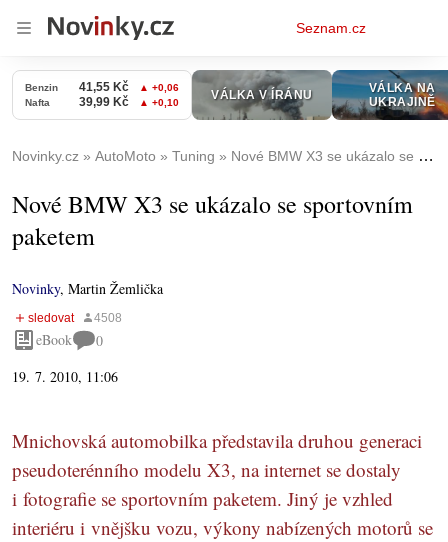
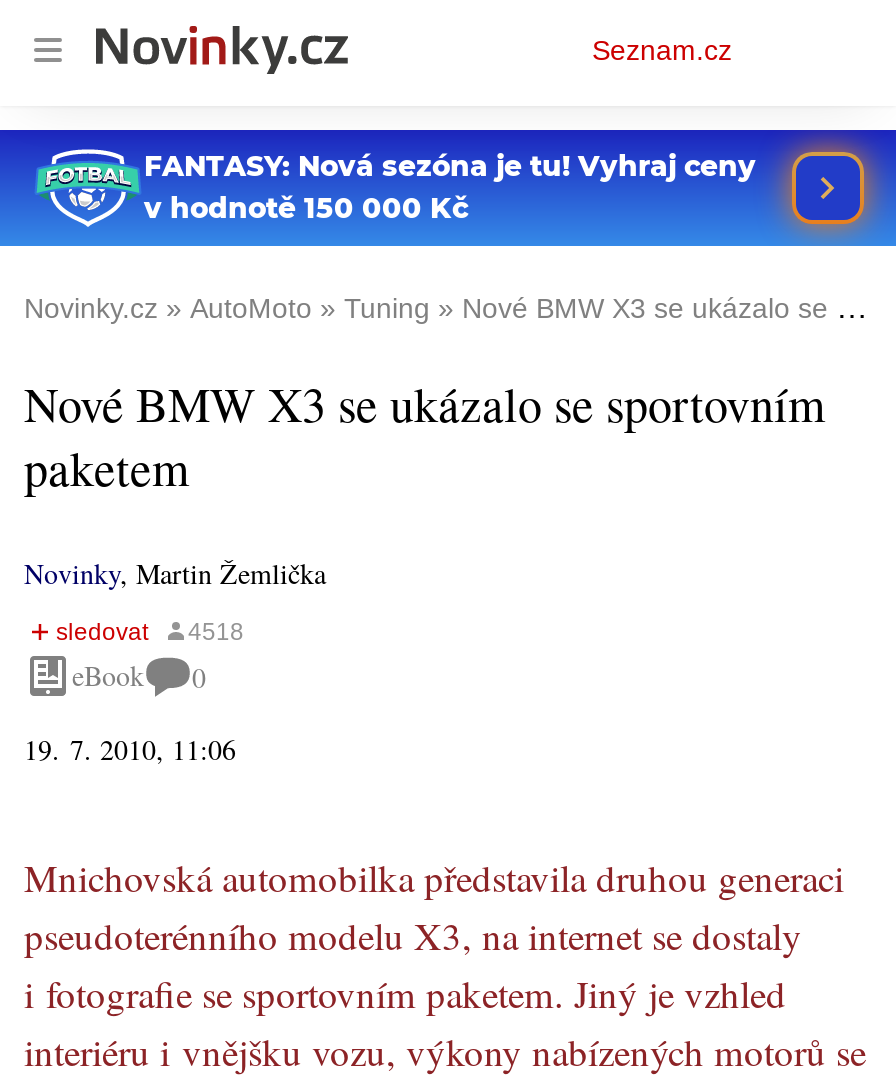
- [image]
+ [image]
